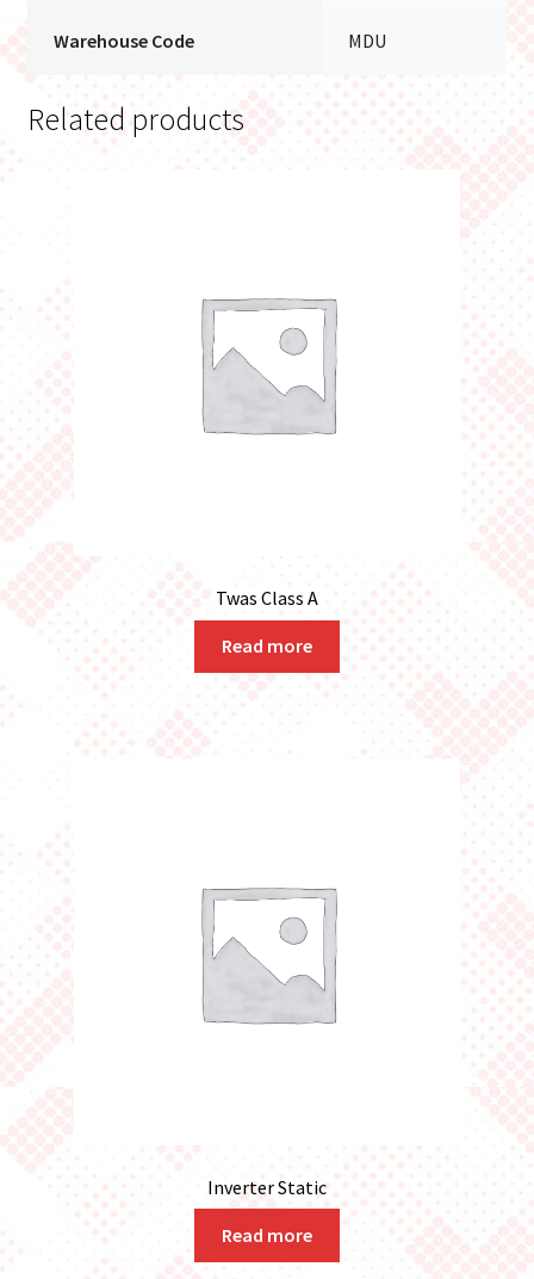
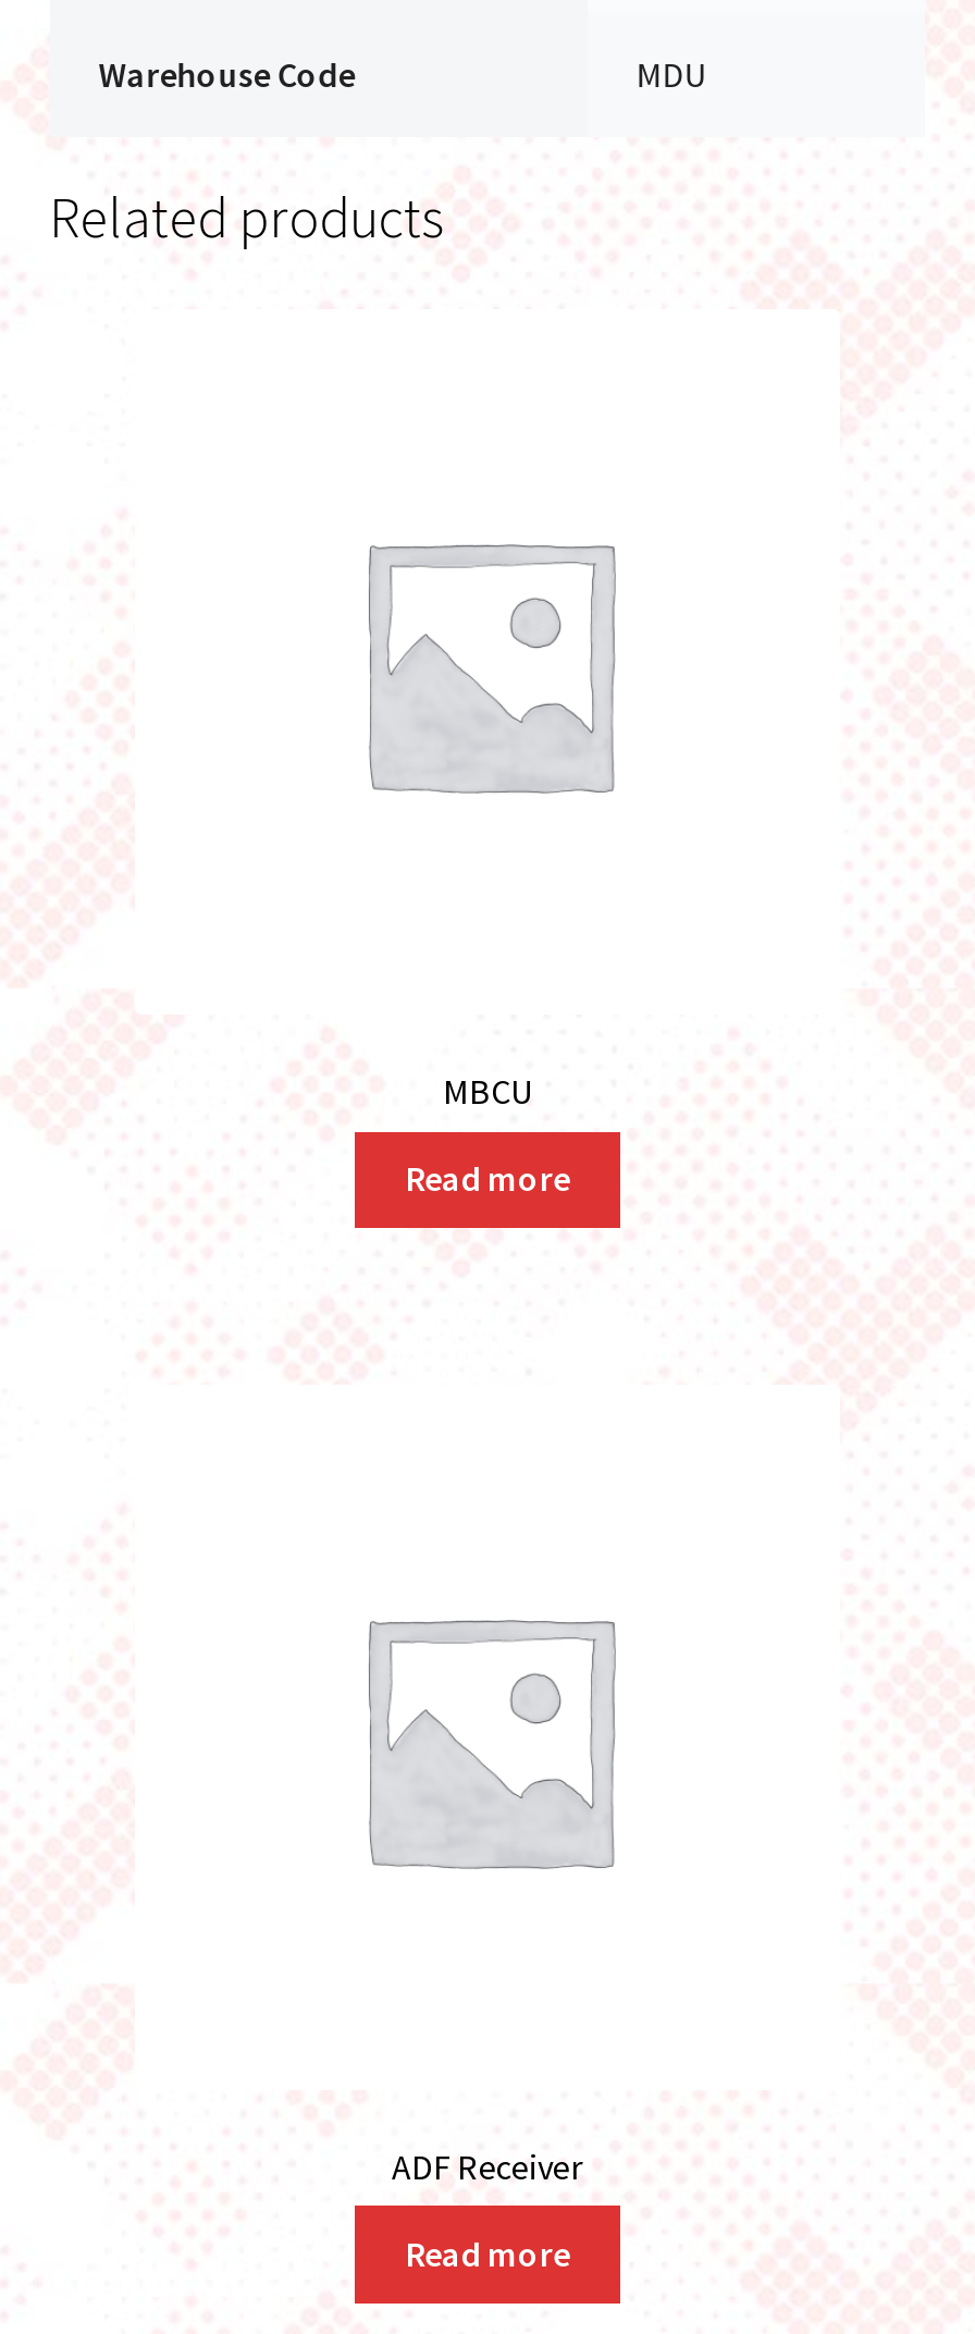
- Twas Class A
+ MBCU

- Inverter Static
+ ADF Receiver
